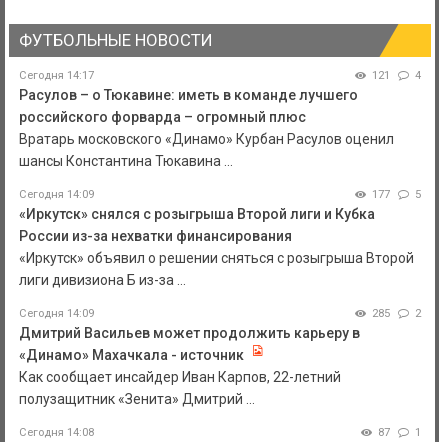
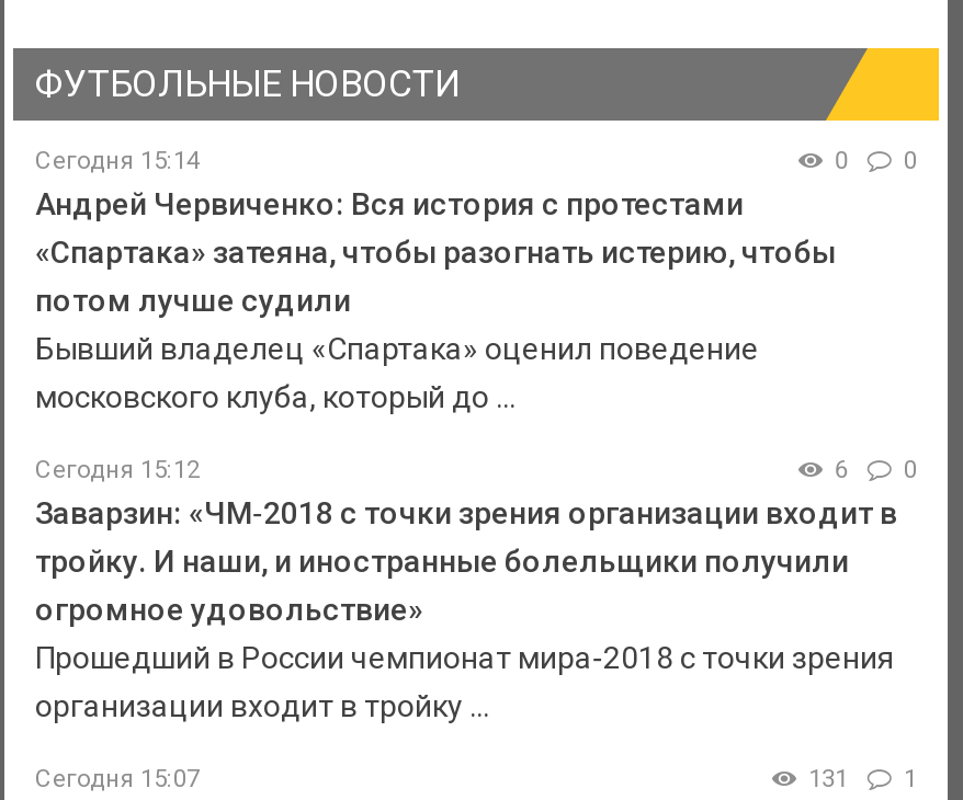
- Сегодня 14:17
- 121
- 4
- Расулов – о Тюкавине: иметь в команде лучшего
- российского форварда – огромный плюс
- Вратарь московского «Динамо» Курбан Расулов оценил
- шансы Константина Тюкавина ...
- Сегодня 14:09
- 177
- 5
- «Иркутск» снялся с розыгрыша Второй лиги и Кубка
- России из-за нехватки финансирования
- «Иркутск» объявил о решении сняться с розыгрыша Второй
- лиги дивизиона Б из-за ...
- Сегодня 14:09
- 285
- 2
- Дмитрий Васильев может продолжить карьеру в
- «Динамо» Махачкала - источник
- Как сообщает инсайдер Иван Карпов, 22-летний
- полузащитник «Зенита» Дмитрий ...
- Сегодня 14:08
- 87
+ Сегодня 15:14
+ 0
+ 0
+ Андрей Червиченко: Вся история с протестами
+ «Спартака» затеяна, чтобы разогнать истерию, чтобы
+ потом лучше судили
+ Бывший владелец «Спартака» оценил поведение
+ московского клуба, который до ...
+ Сегодня 15:12
+ 6
+ 0
+ Заварзин: «ЧМ‑2018 с точки зрения организации входит в
+ тройку. И наши, и иностранные болельщики получили
+ огромное удовольствие»
+ Прошедший в России чемпионат мира‑2018 с точки зрения
+ организации входит в тройку ...
+ Сегодня 15:07
+ 131
